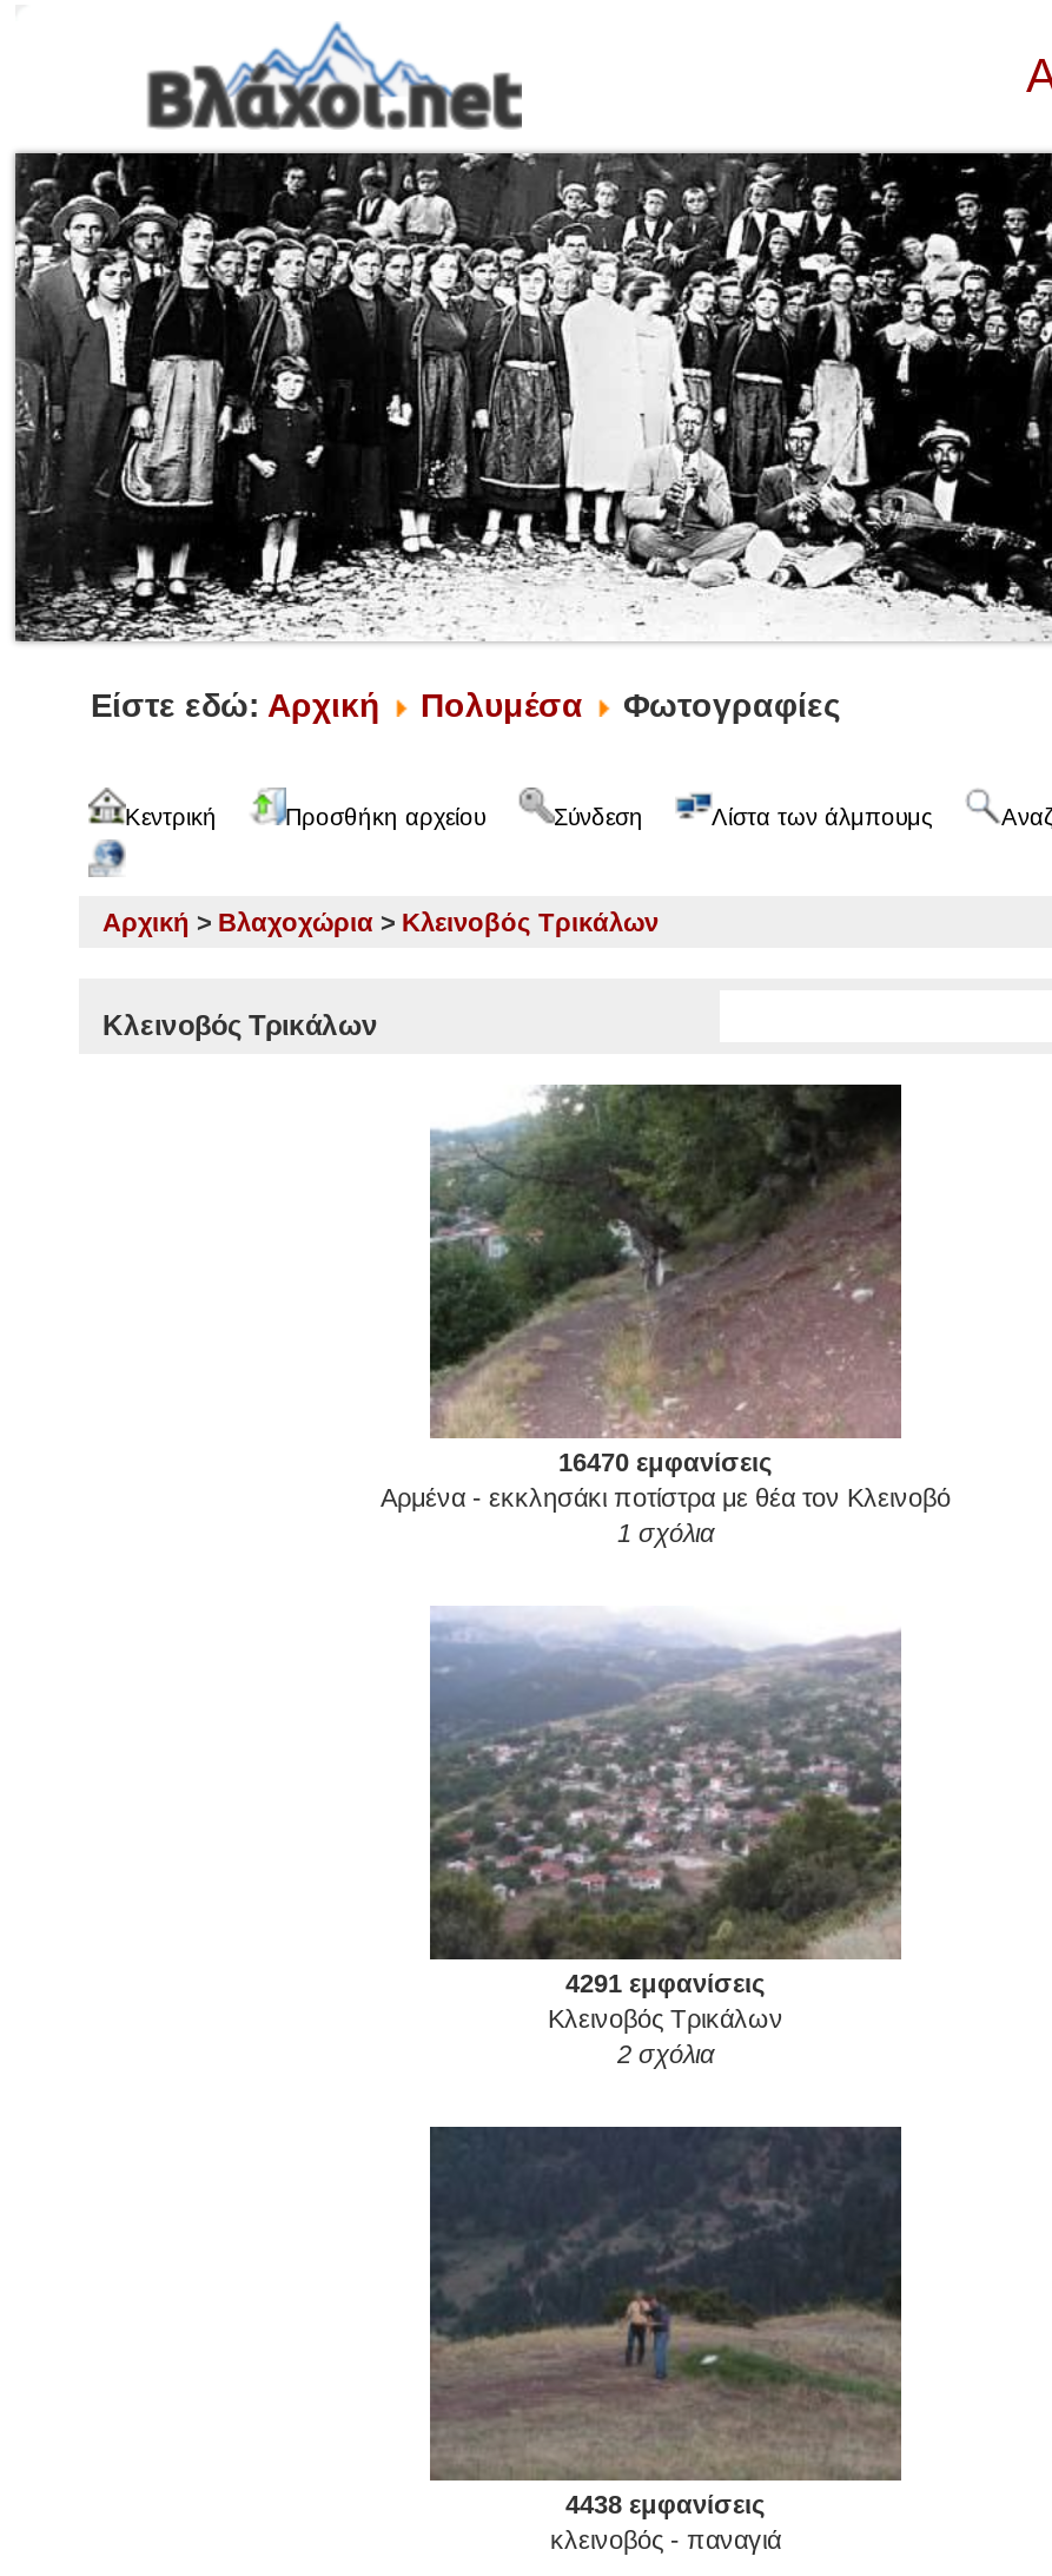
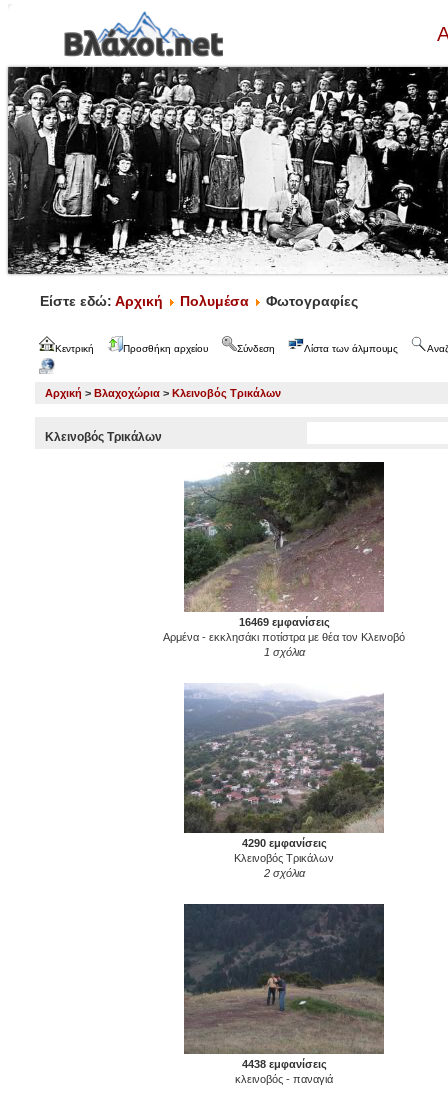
- 16470 εμφανίσεις
+ 16469 εμφανίσεις

- 4291 εμφανίσεις
+ 4290 εμφανίσεις
